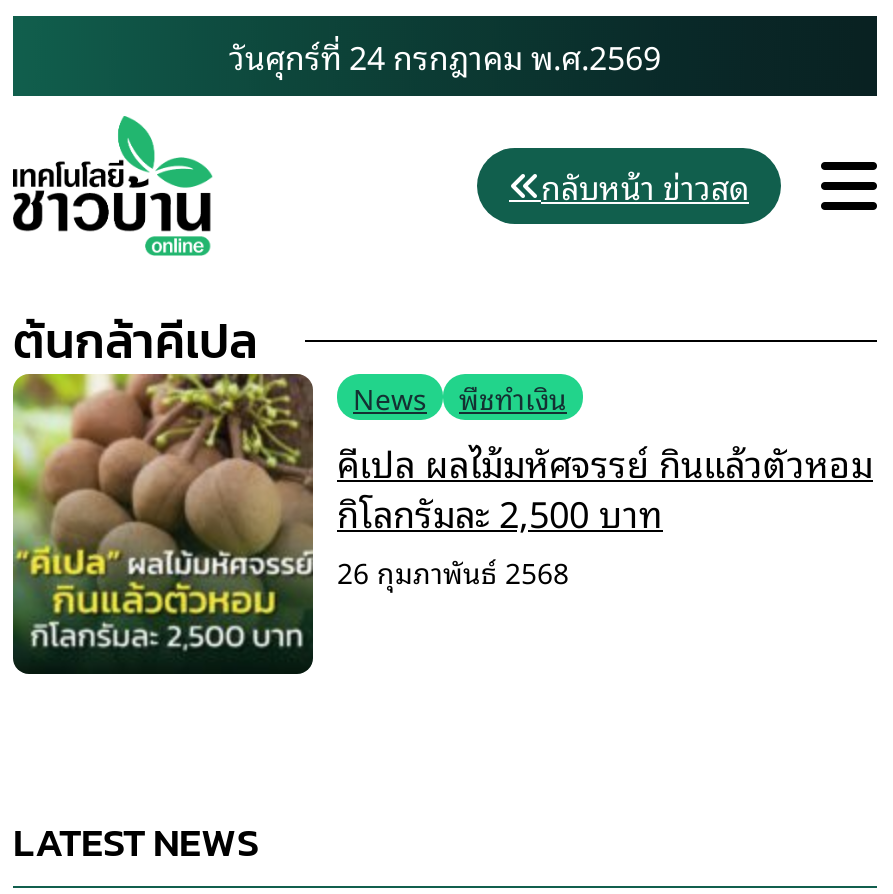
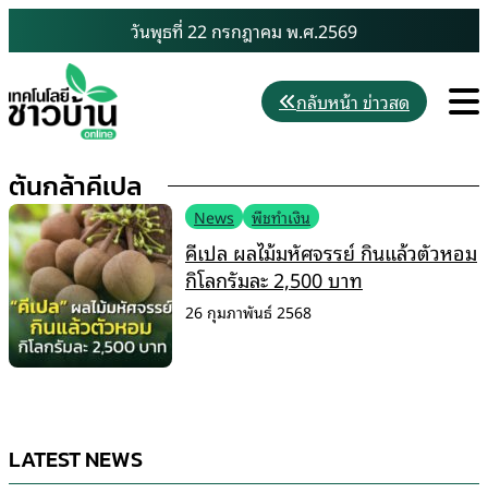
- วันศุกร์ที่ 24 กรกฎาคม พ.ศ.2569
+ วันพุธที่ 22 กรกฎาคม พ.ศ.2569
